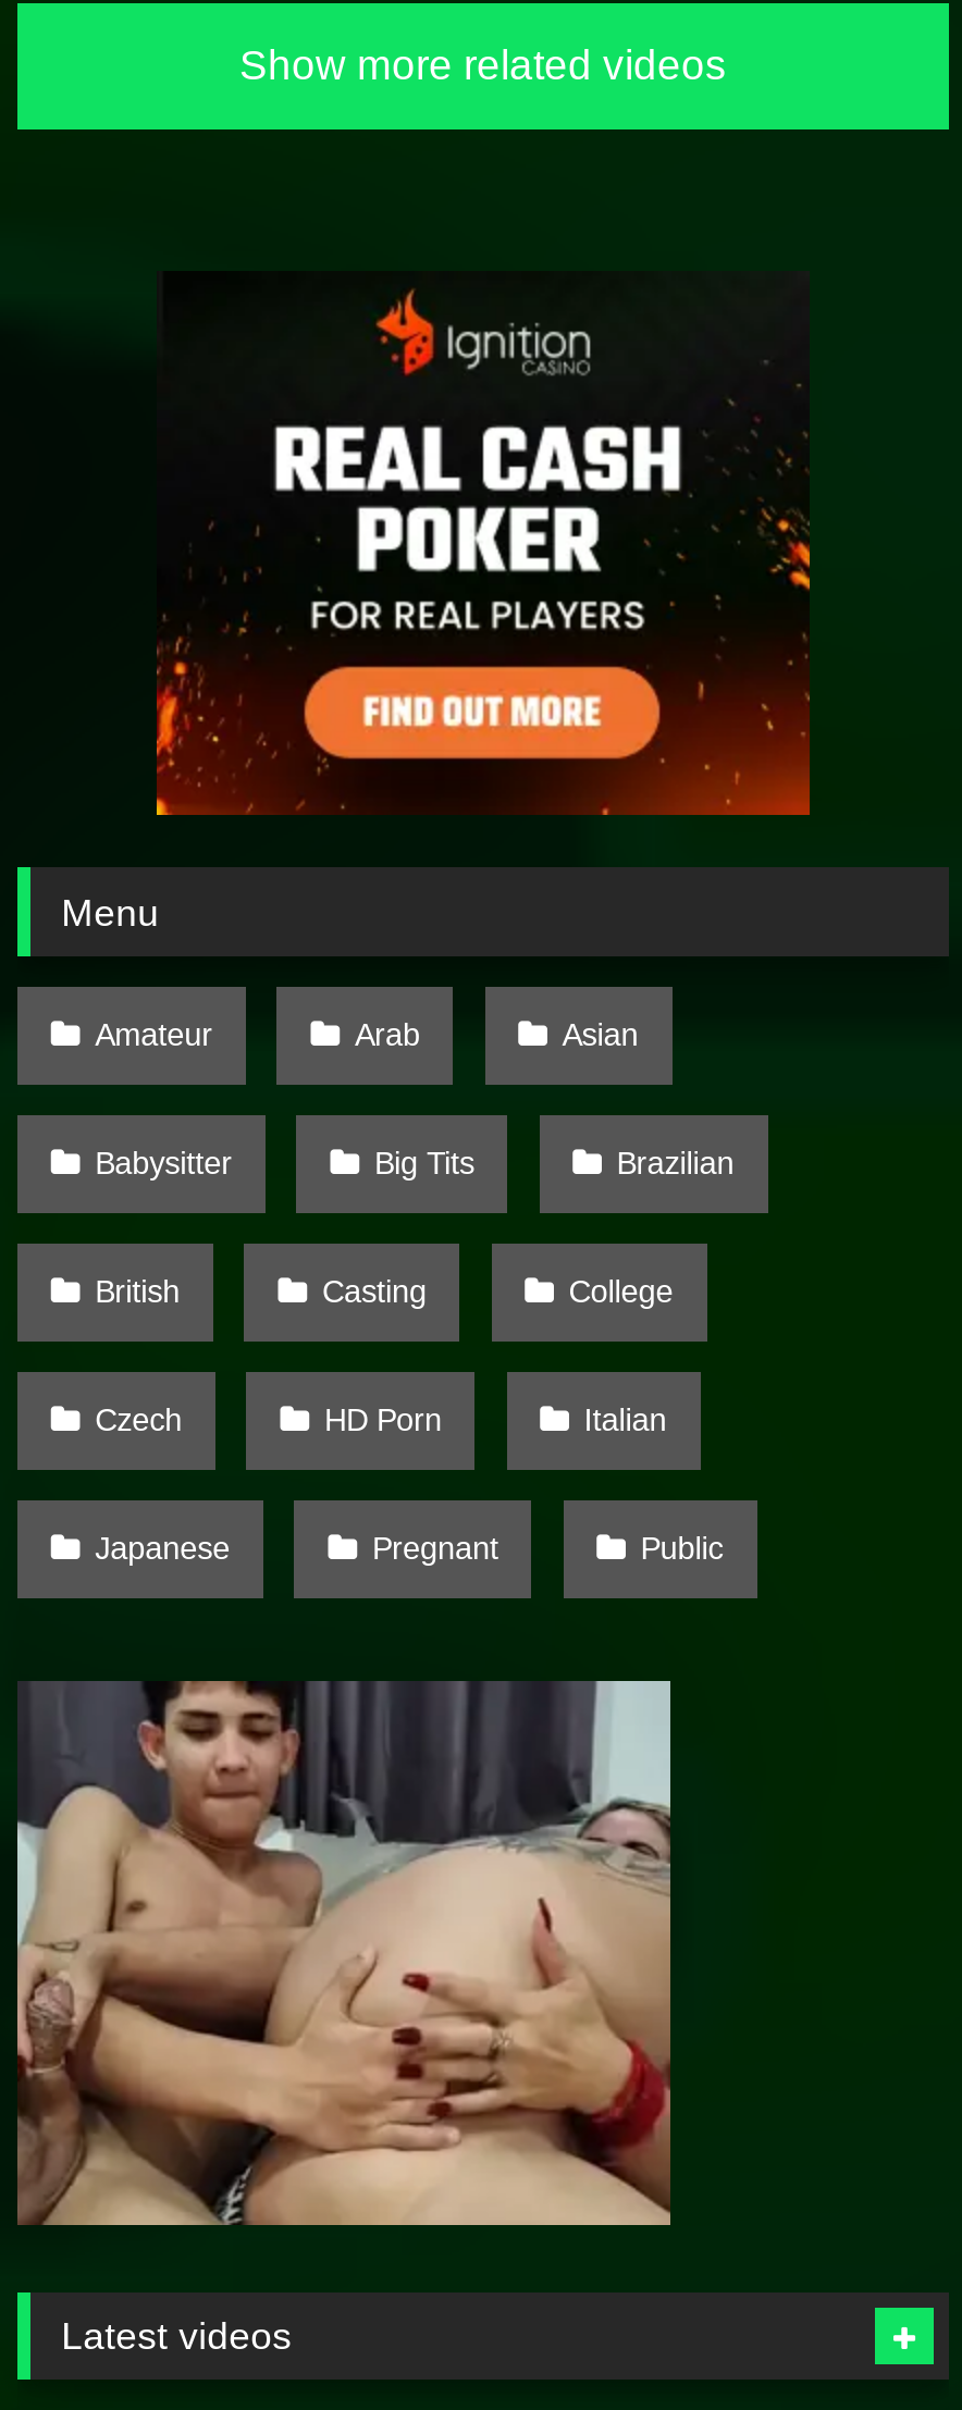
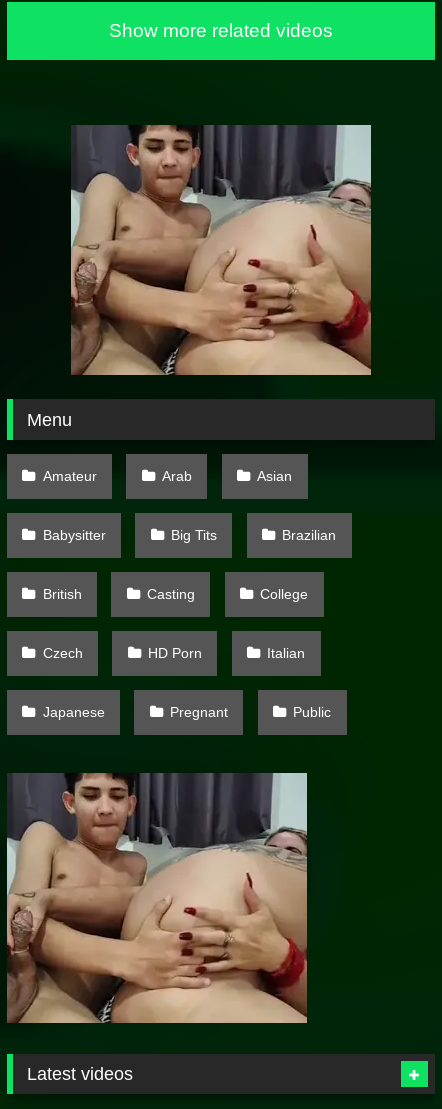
- [image]
+ [image]
